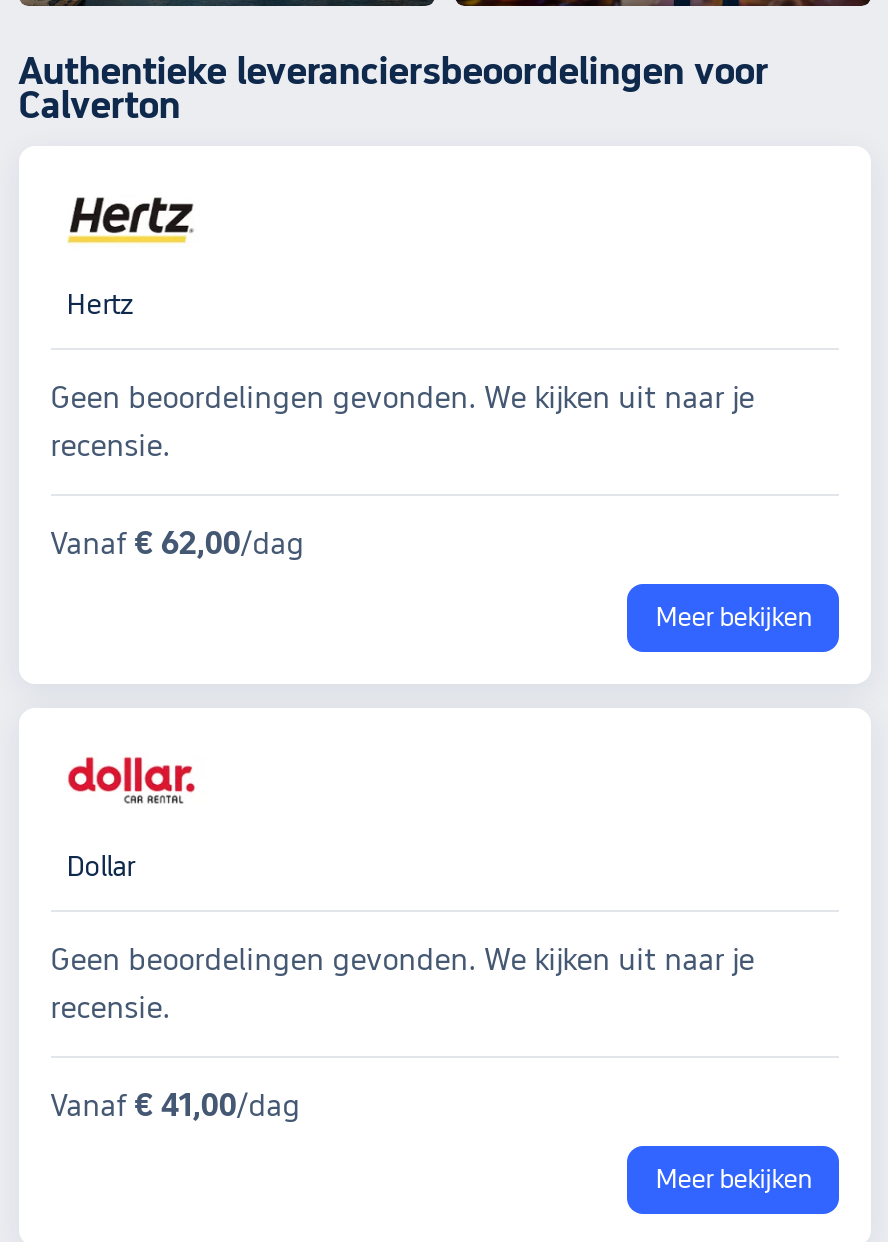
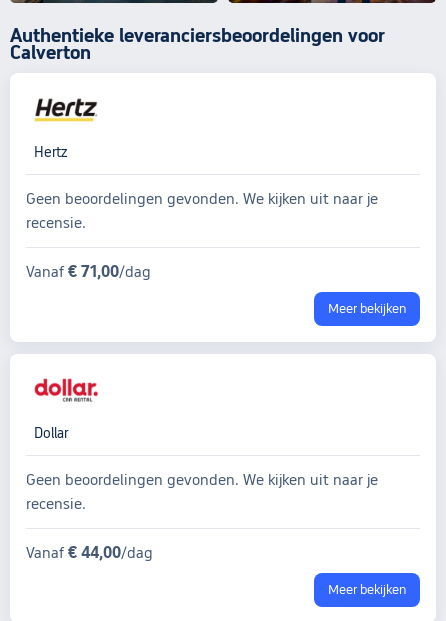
- Vanaf € 62,00/dag
+ Vanaf € 71,00/dag

- Vanaf € 41,00/dag
+ Vanaf € 44,00/dag
